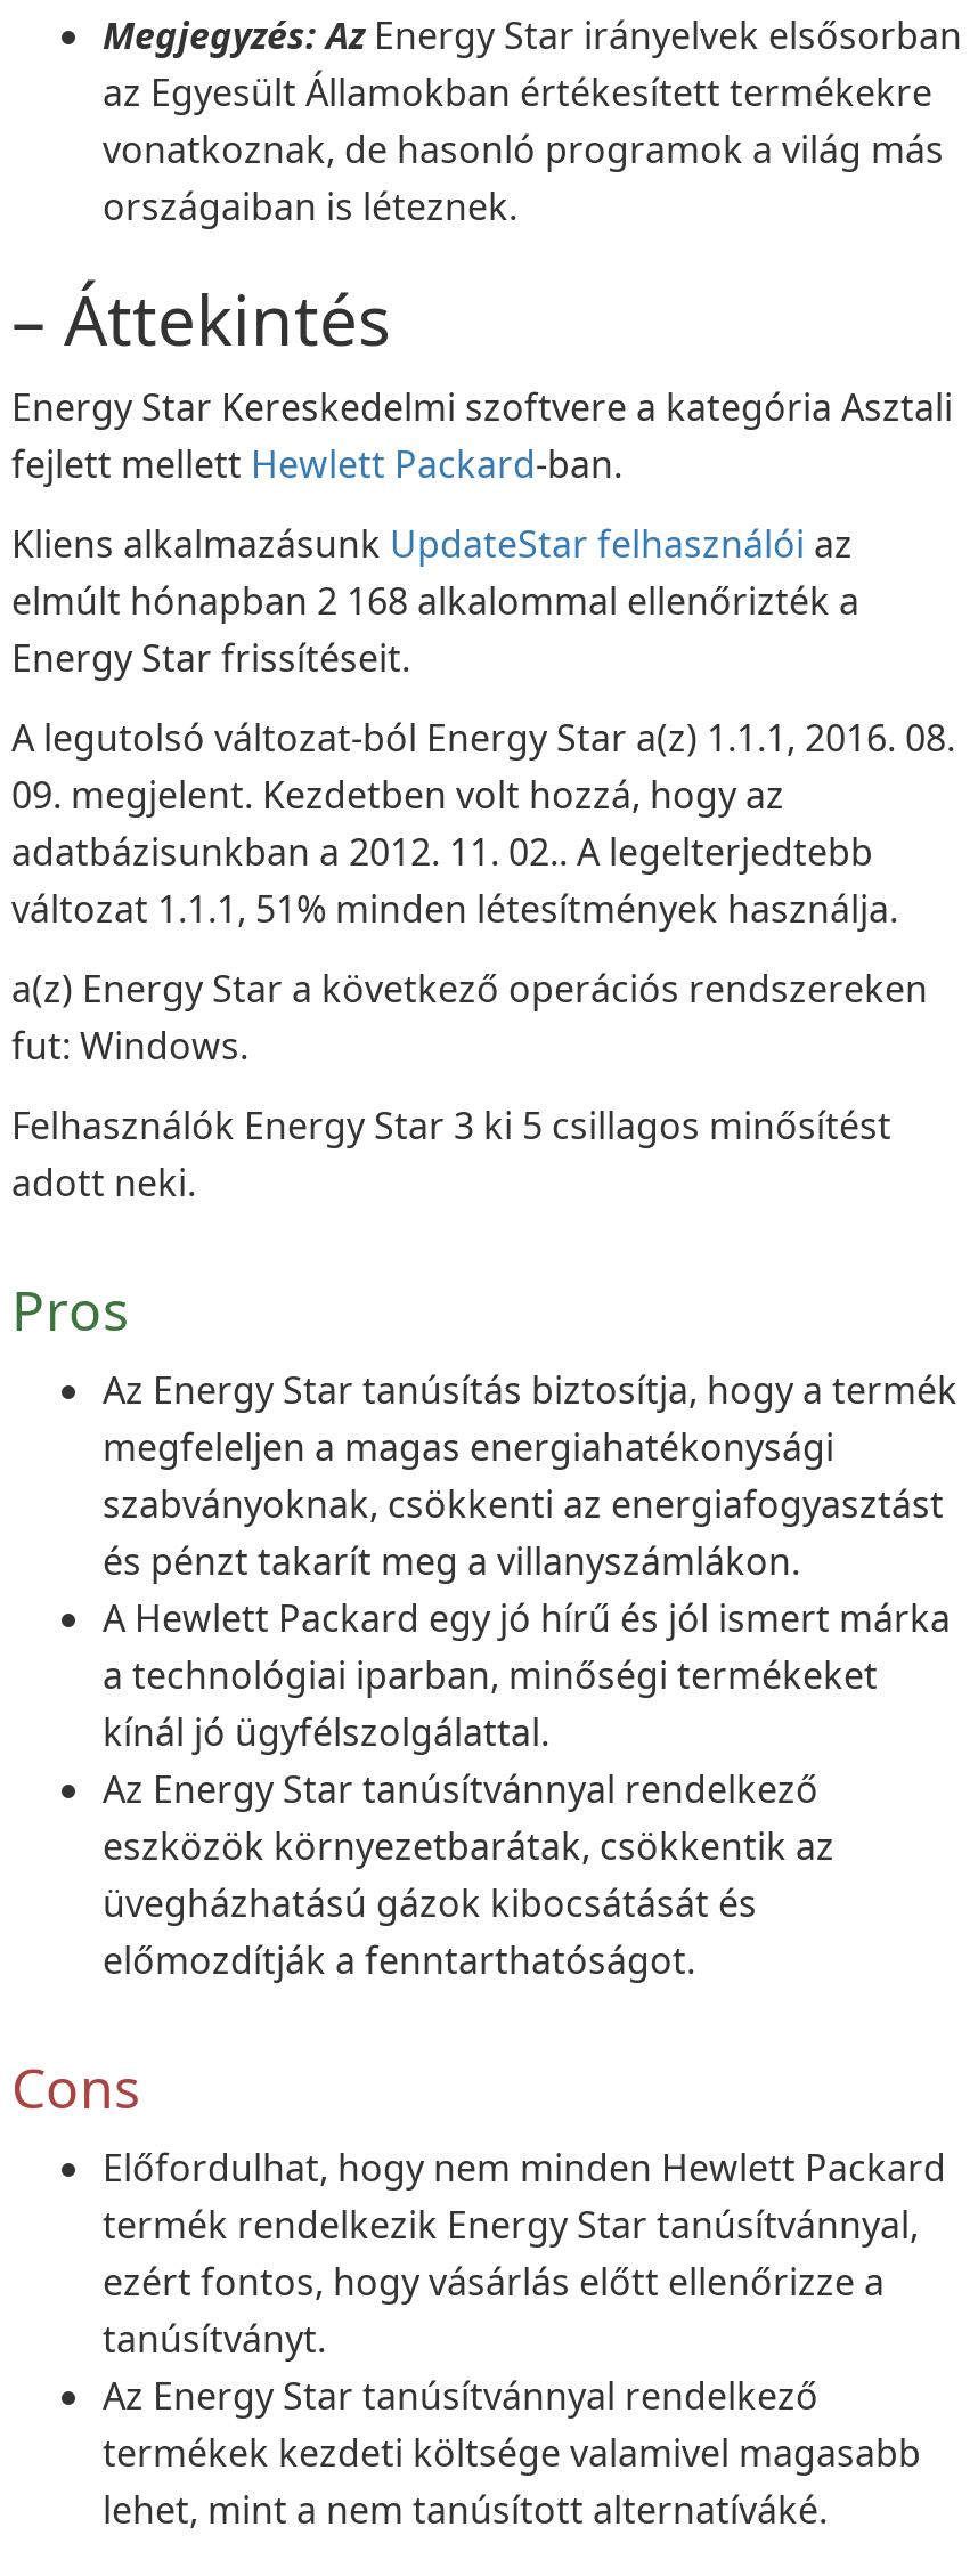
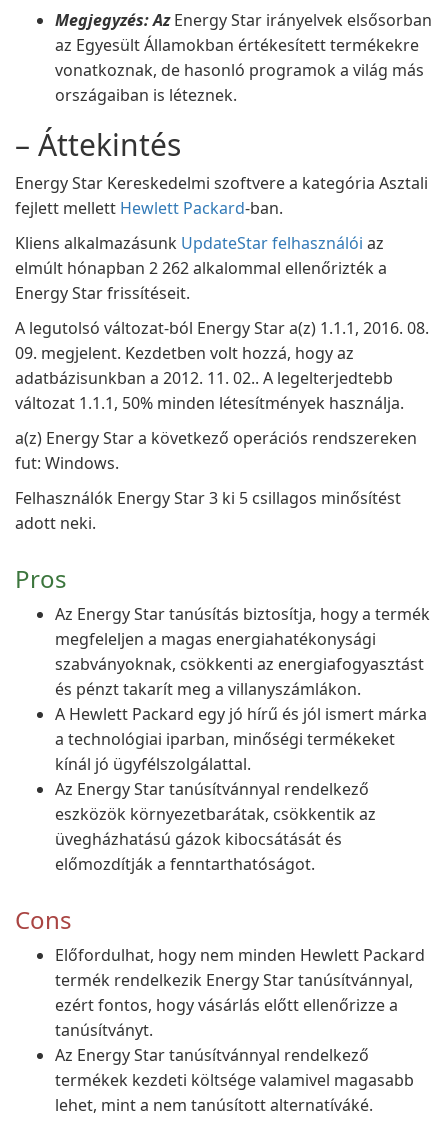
- elmúlt hónapban 2 168 alkalommal ellenőrizték a
+ elmúlt hónapban 2 262 alkalommal ellenőrizték a

- változat 1.1.1, 51% minden létesítmények használja.
+ változat 1.1.1, 50% minden létesítmények használja.
